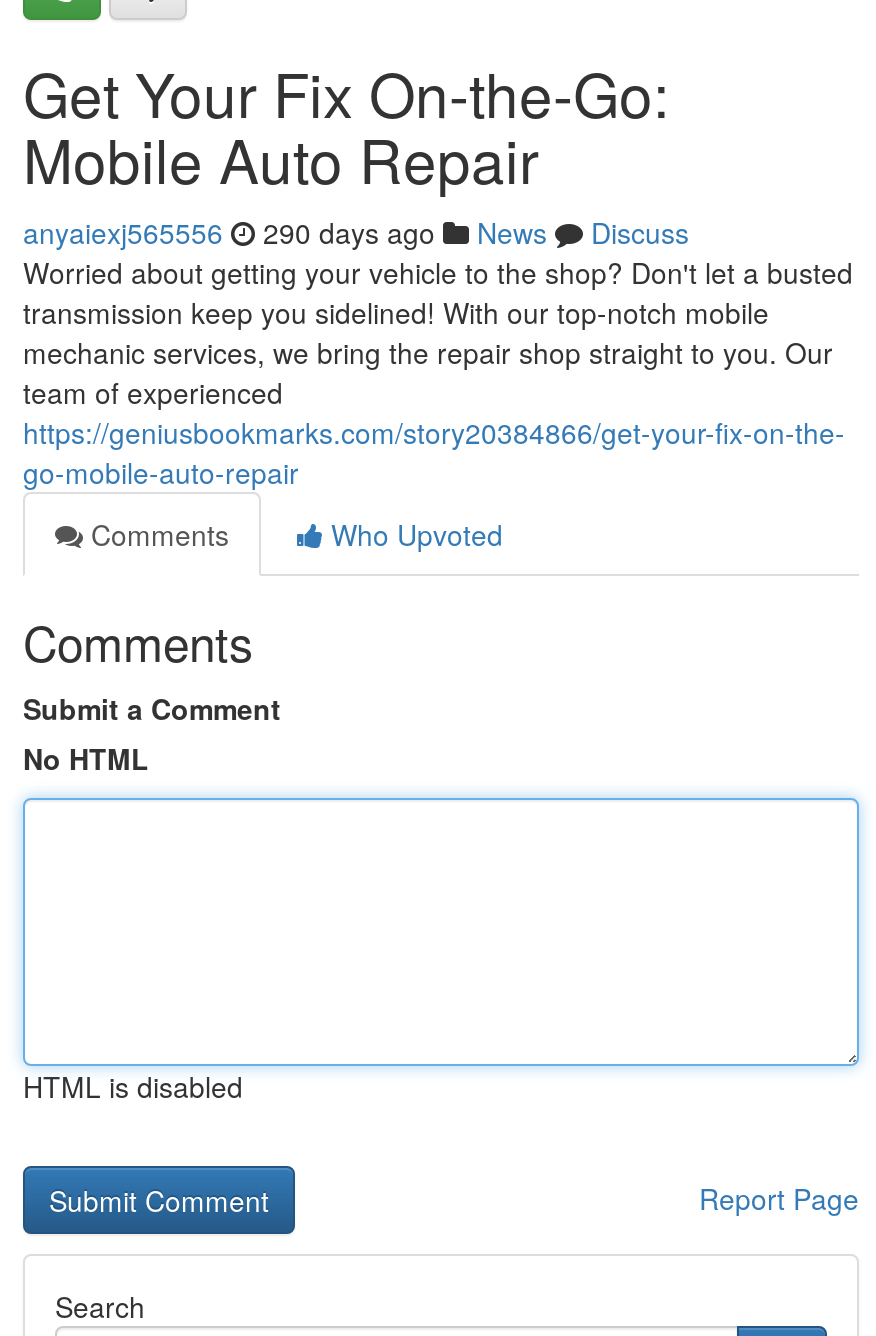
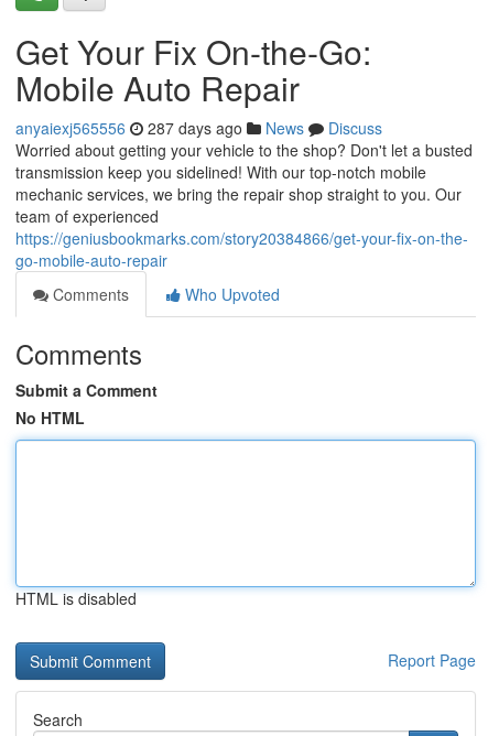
- anyaiexj565556 290 days ago News Discuss
+ anyaiexj565556 287 days ago News Discuss
